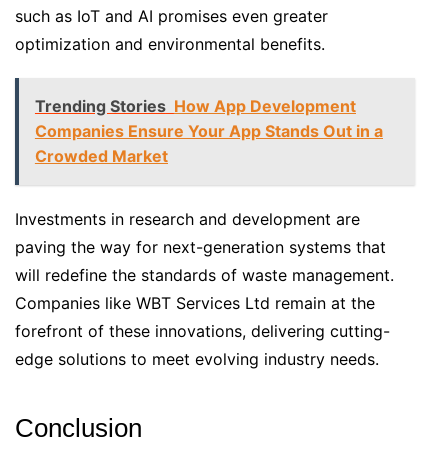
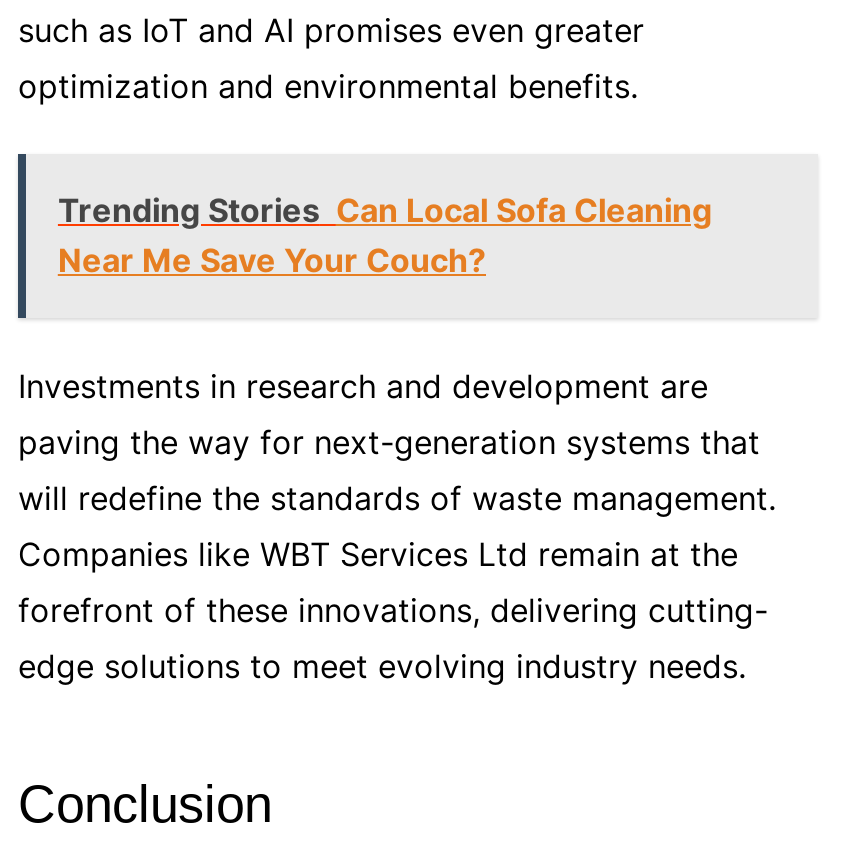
- Trending Stories How App Development
- Companies Ensure Your App Stands Out in a
- Crowded Market
+ Trending Stories Can Local Sofa Cleaning
+ Near Me Save Your Couch?
